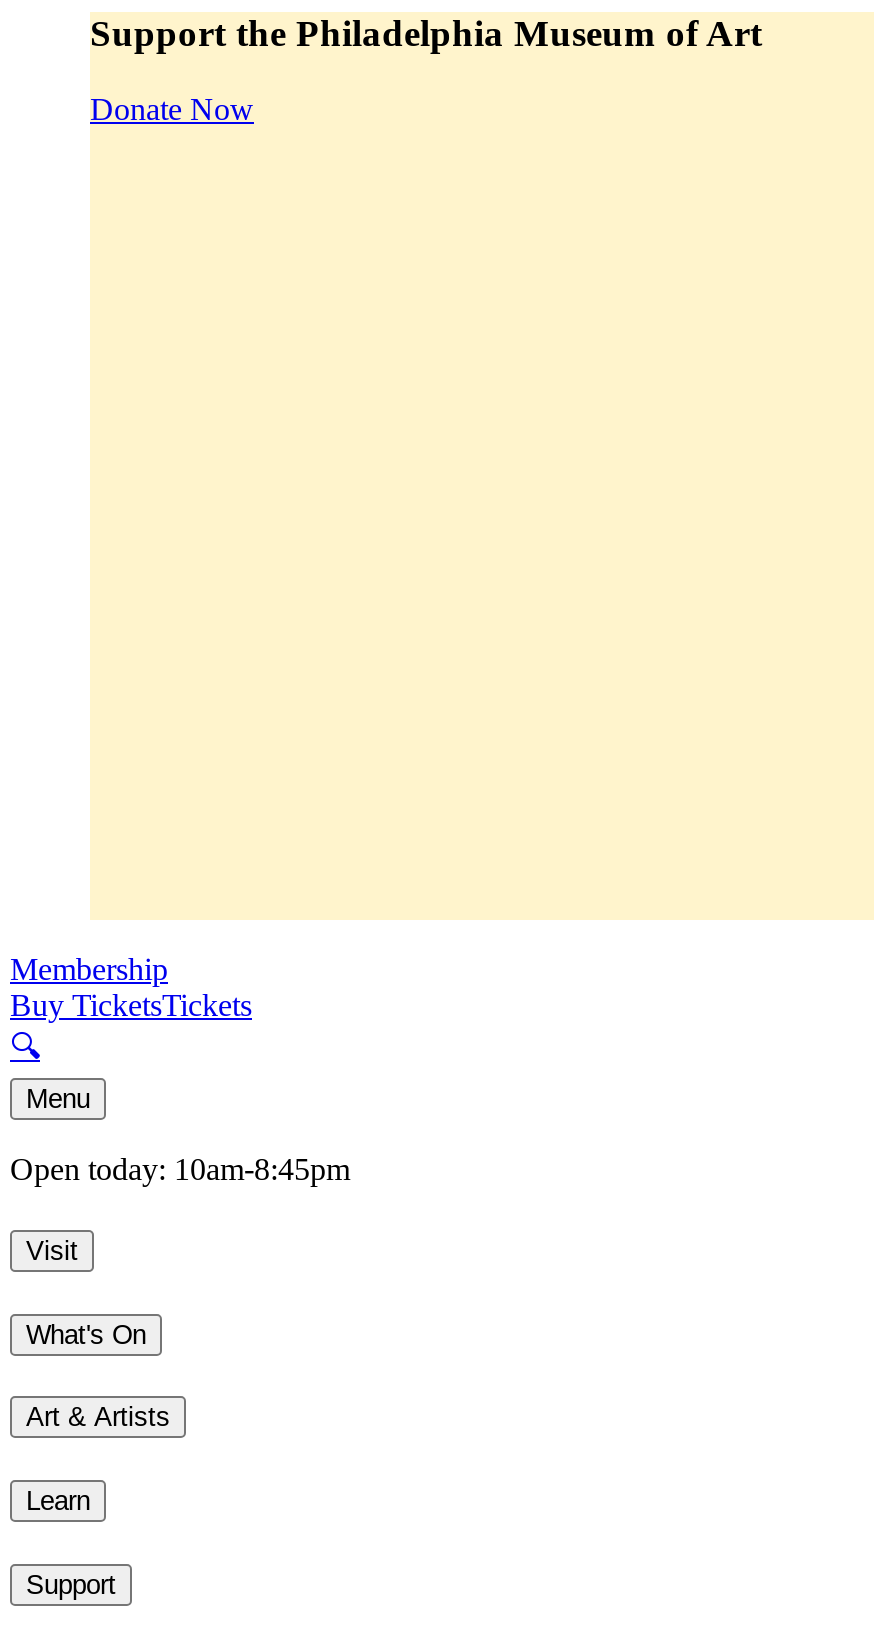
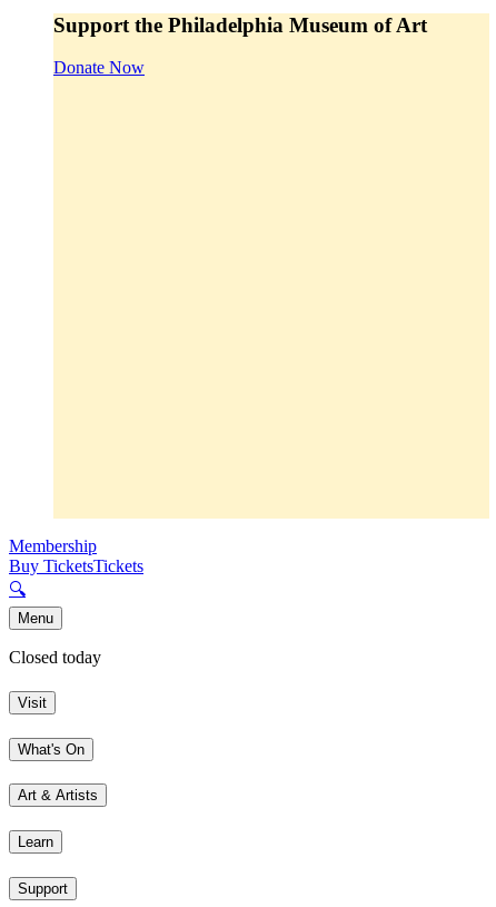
- Open today: 10am-8:45pm
+ Closed today
